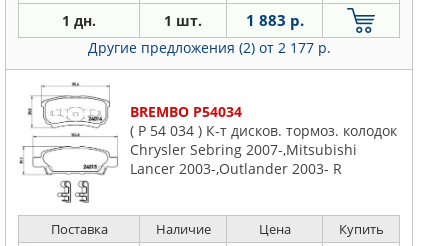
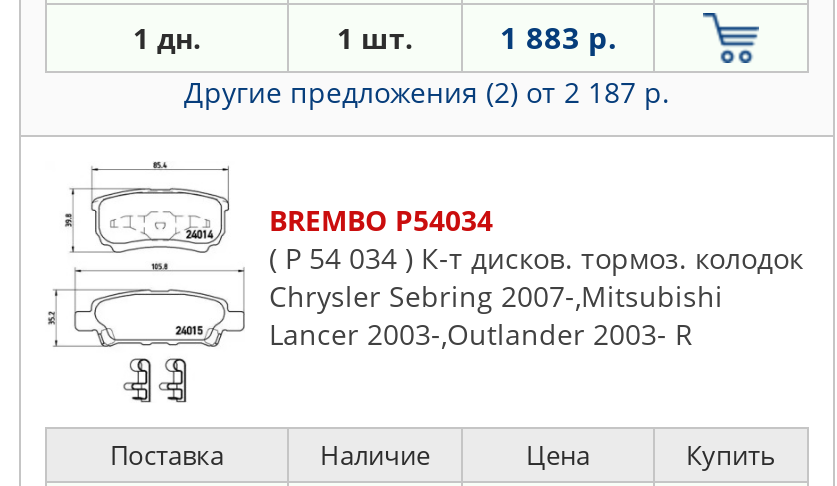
- Другие предложения (2) от 2 177 р.
+ Другие предложения (2) от 2 187 р.
